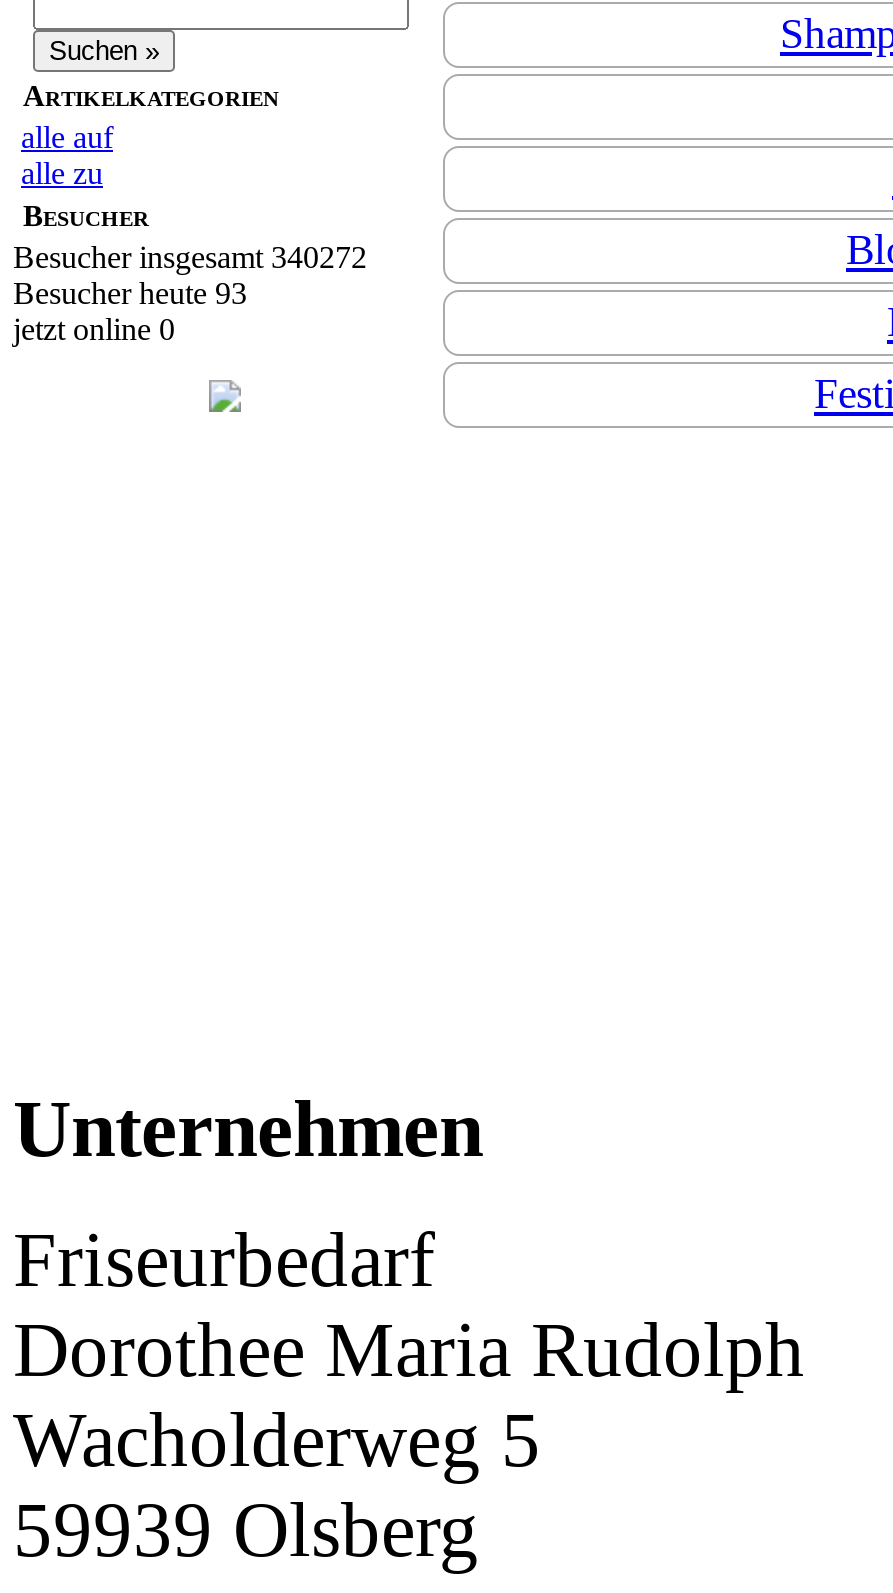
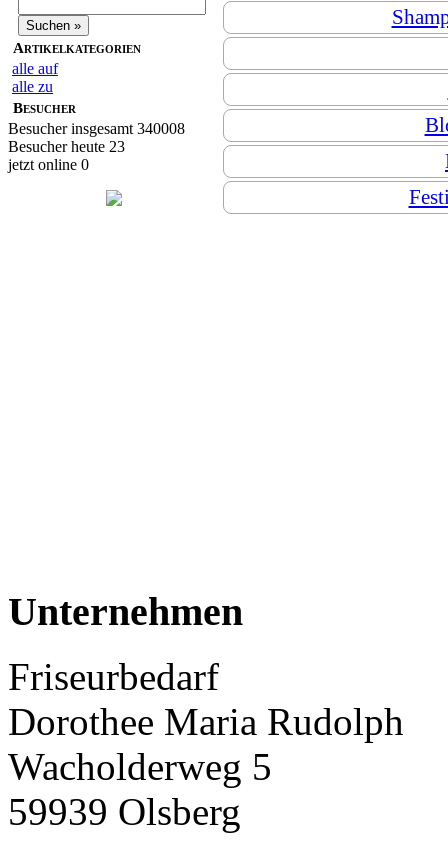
- Besucher insgesamt 340272
+ Besucher insgesamt 340008

- Besucher heute 93
+ Besucher heute 23
